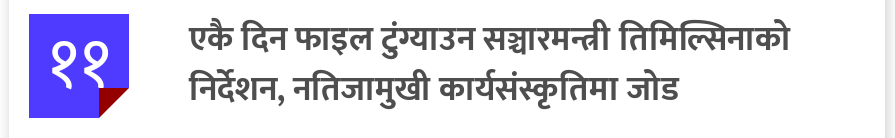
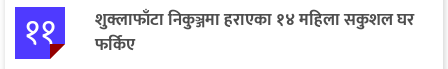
- एकै दिन फाइल टुंग्याउन सञ्चारमन्त्री तिमिल्सिनाको
- निर्देशन, नतिजामुखी कार्यसंस्कृतिमा जोड
+ शुक्लाफाँटा निकुञ्जमा हराएका १४ महिला सकुशल घर
+ फर्किए
